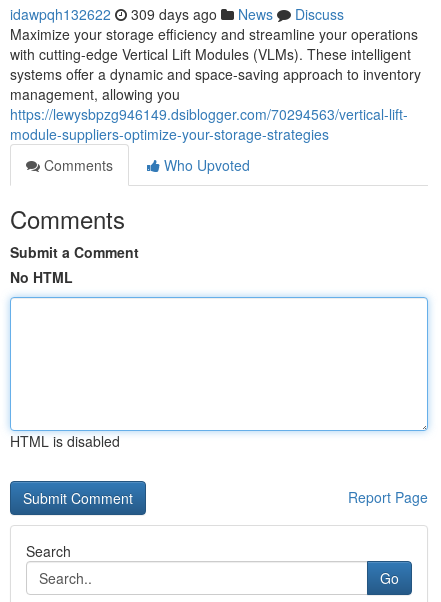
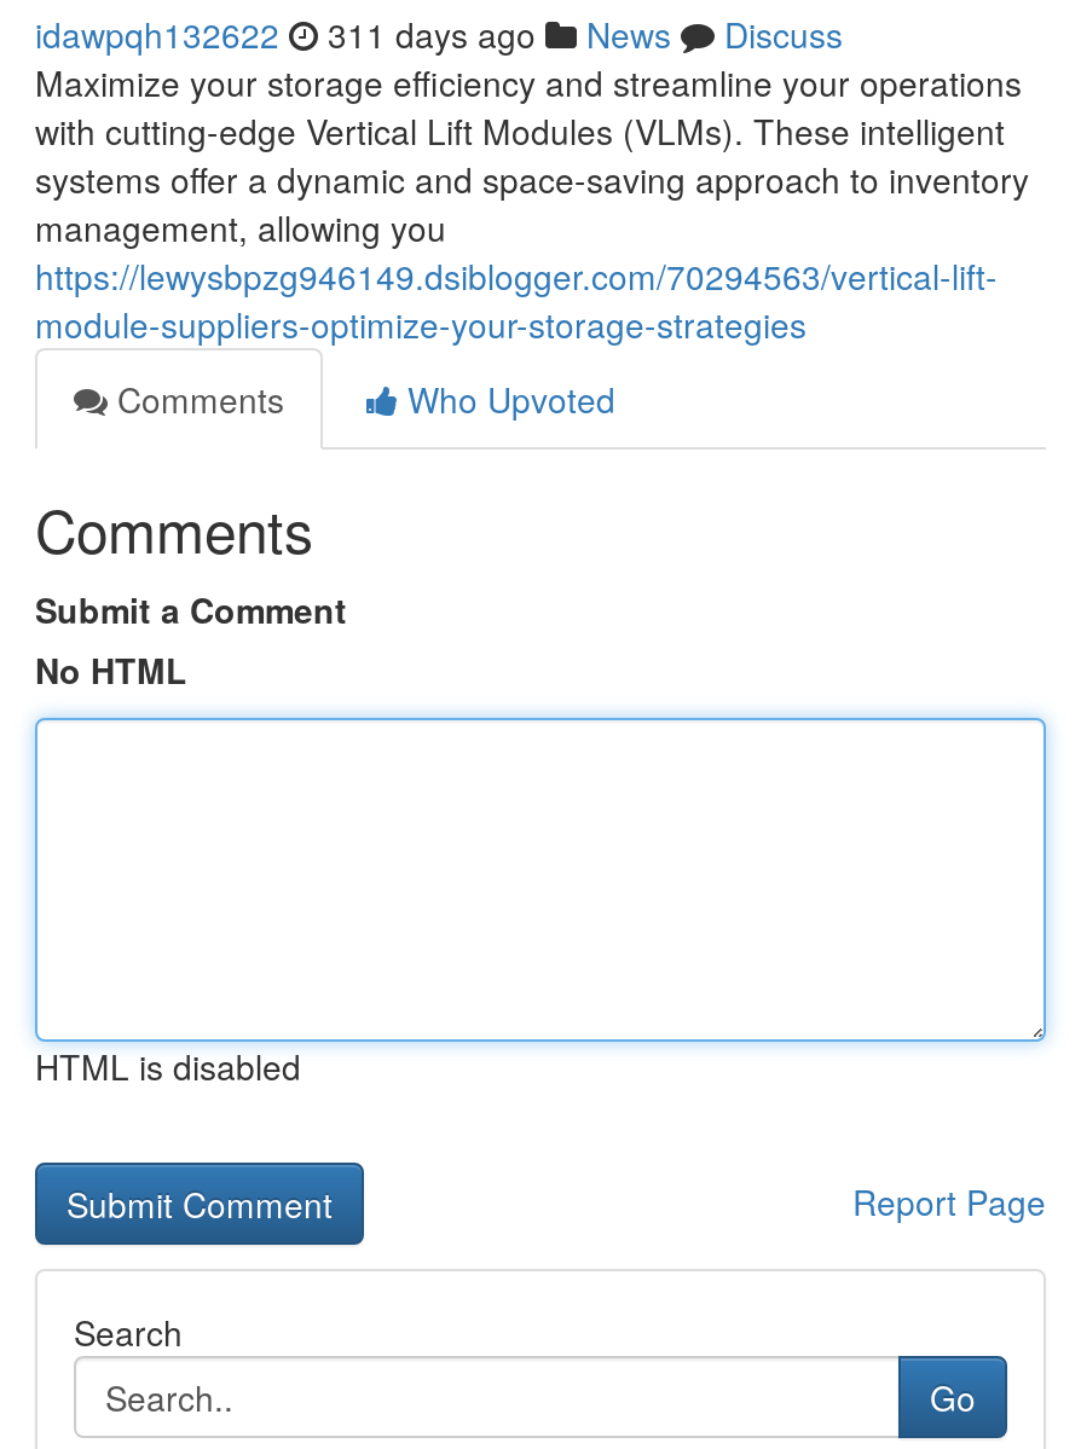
- idawpqh132622 309 days ago News Discuss
+ idawpqh132622 311 days ago News Discuss
